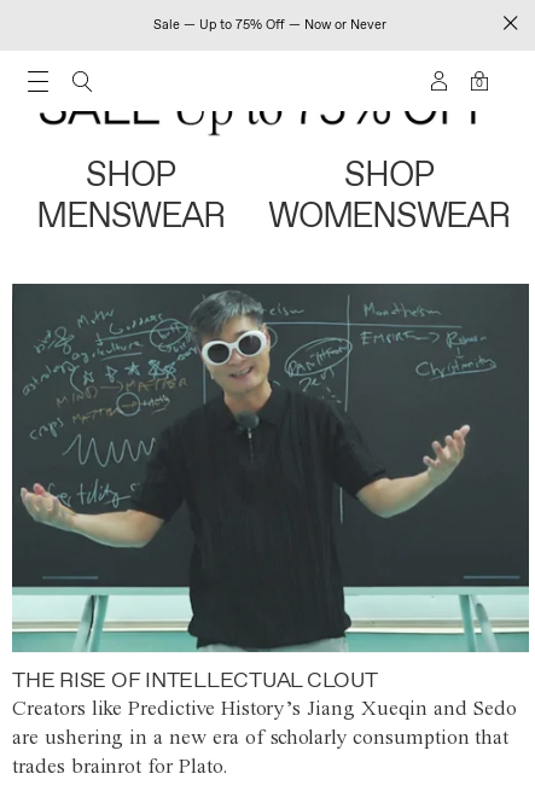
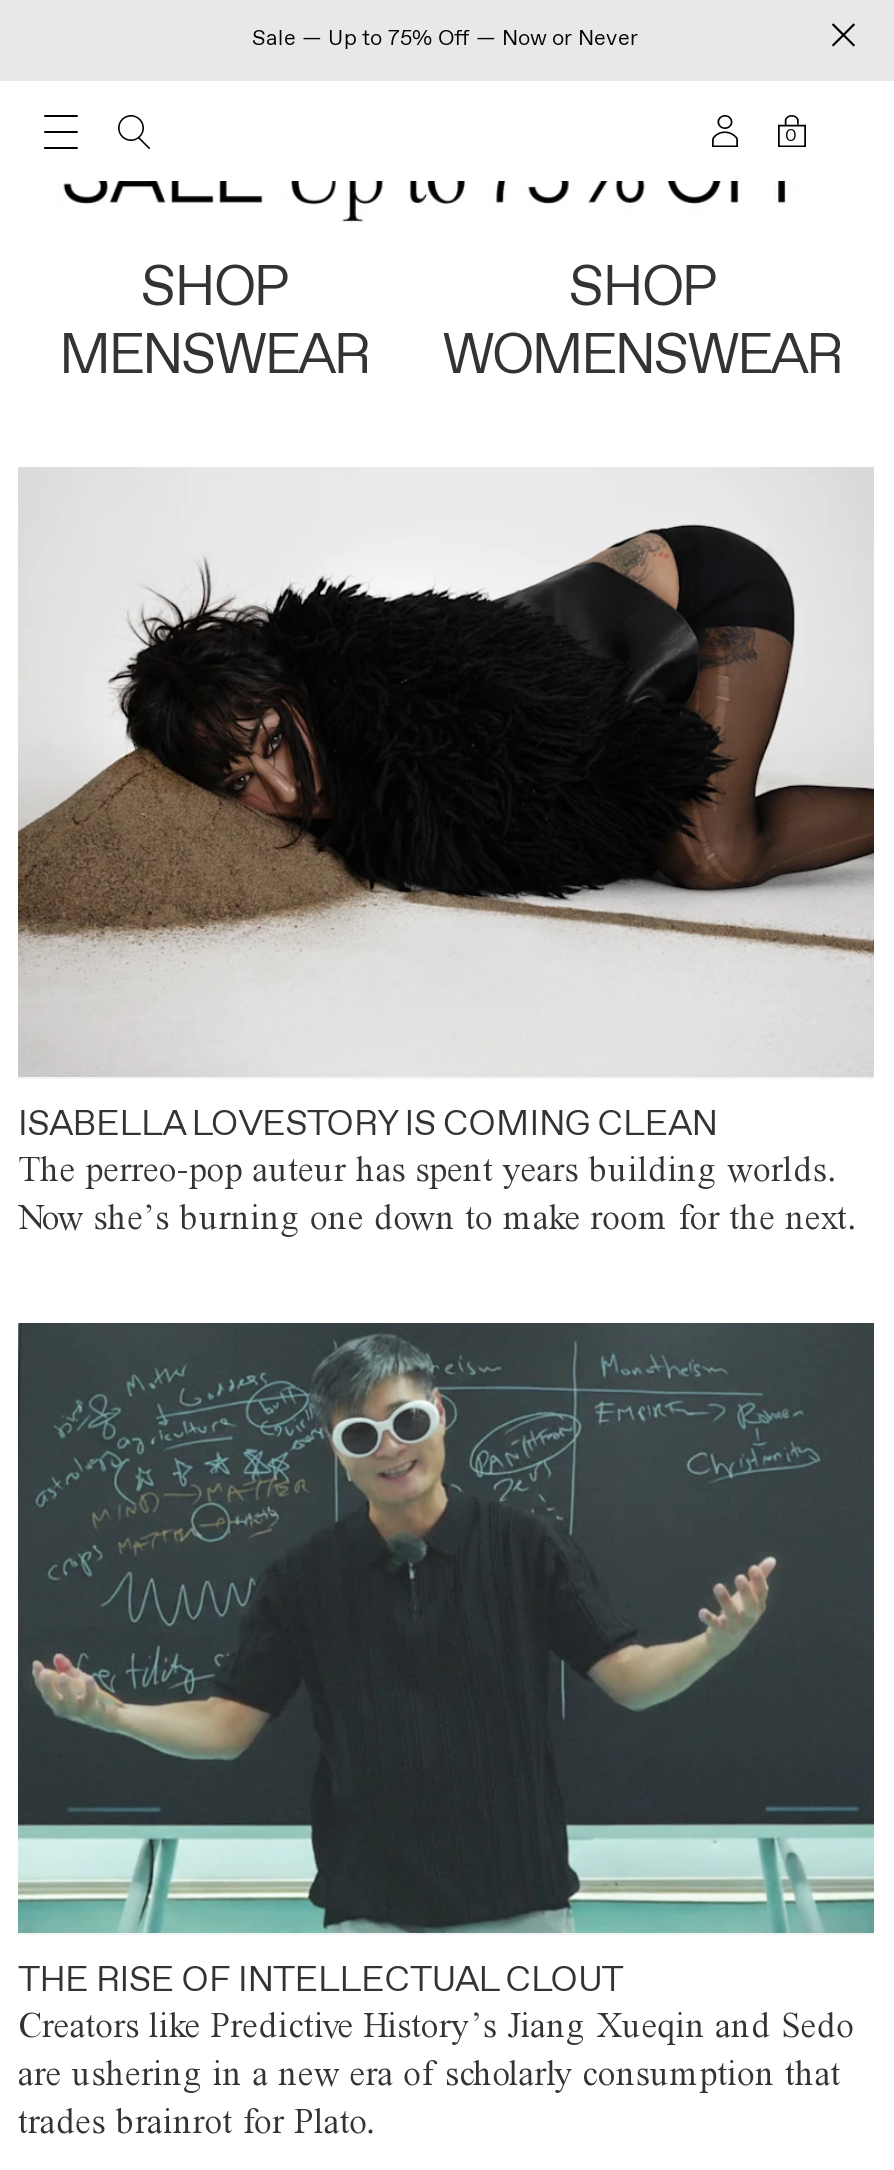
+ [image]
+ ISABELLA LOVESTORY IS COMING CLEAN
+ The perreo-pop auteur has spent years building worlds.
+ Now she’s burning one down to make room for the next.
